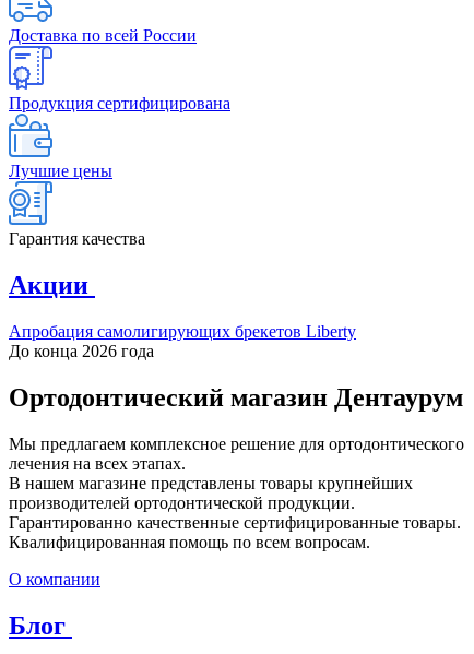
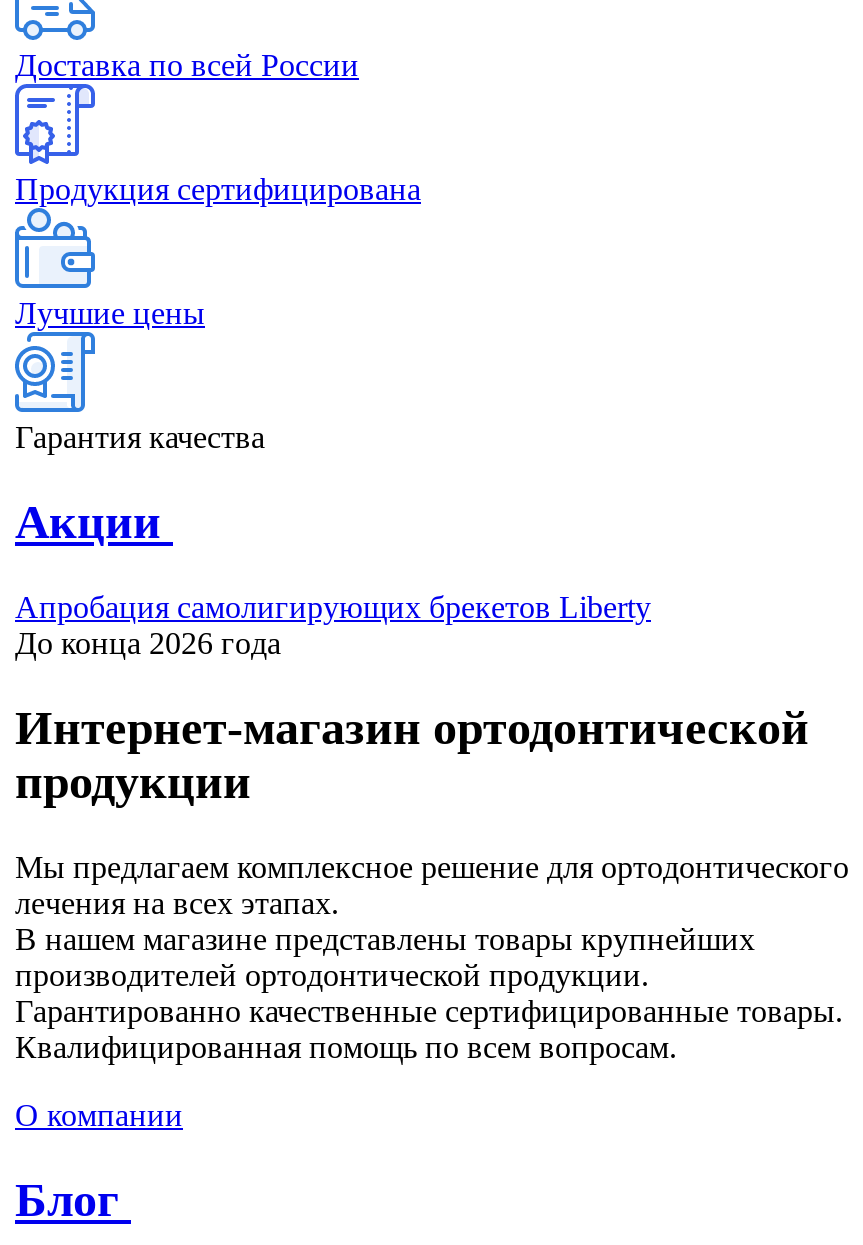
- Ортодонтический магазин Дентаурум
+ Интернет-магазин ортодонтической
+ продукции
